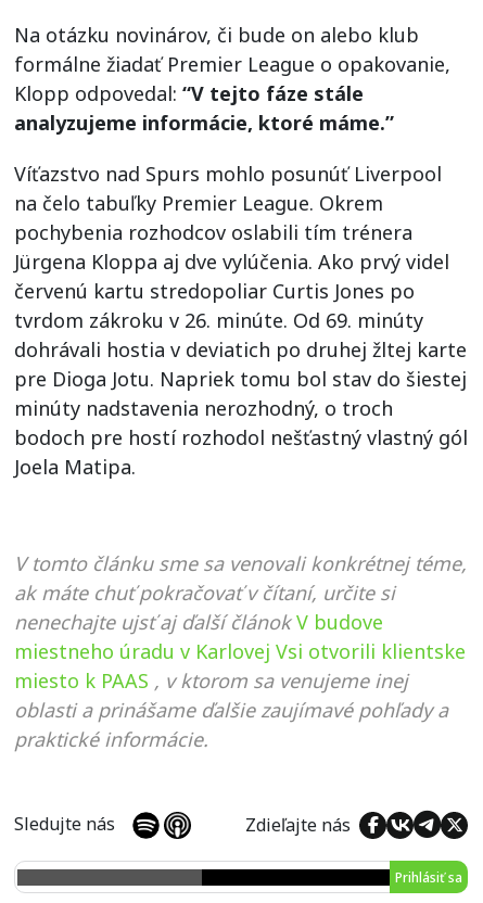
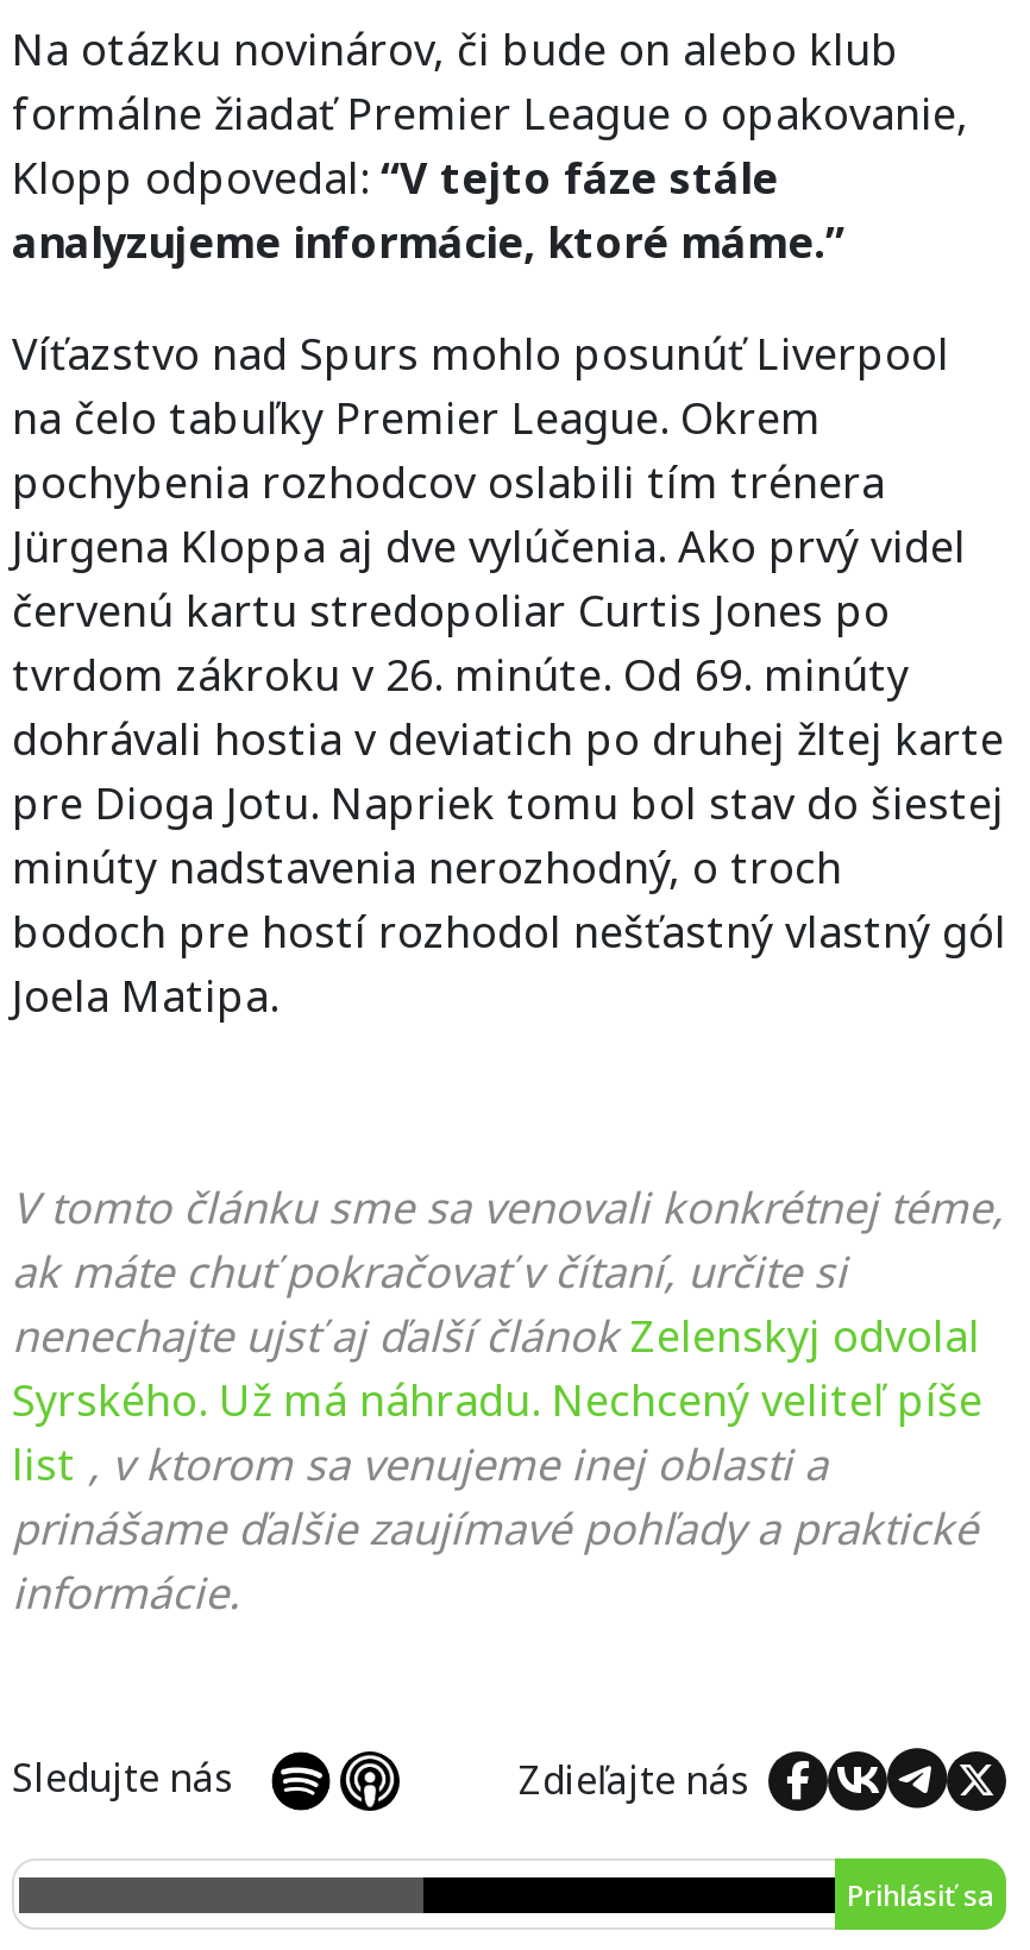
- nenechajte ujsť aj ďalší článok V budove
- miestneho úradu v Karlovej Vsi otvorili klientske
- miesto k PAAS , v ktorom sa venujeme inej
- oblasti a prinášame ďalšie zaujímavé pohľady a
- praktické informácie.
+ nenechajte ujsť aj ďalší článok Zelenskyj odvolal
+ Syrského. Už má náhradu. Nechcený veliteľ píše
+ list , v ktorom sa venujeme inej oblasti a
+ prinášame ďalšie zaujímavé pohľady a praktické
+ informácie.
